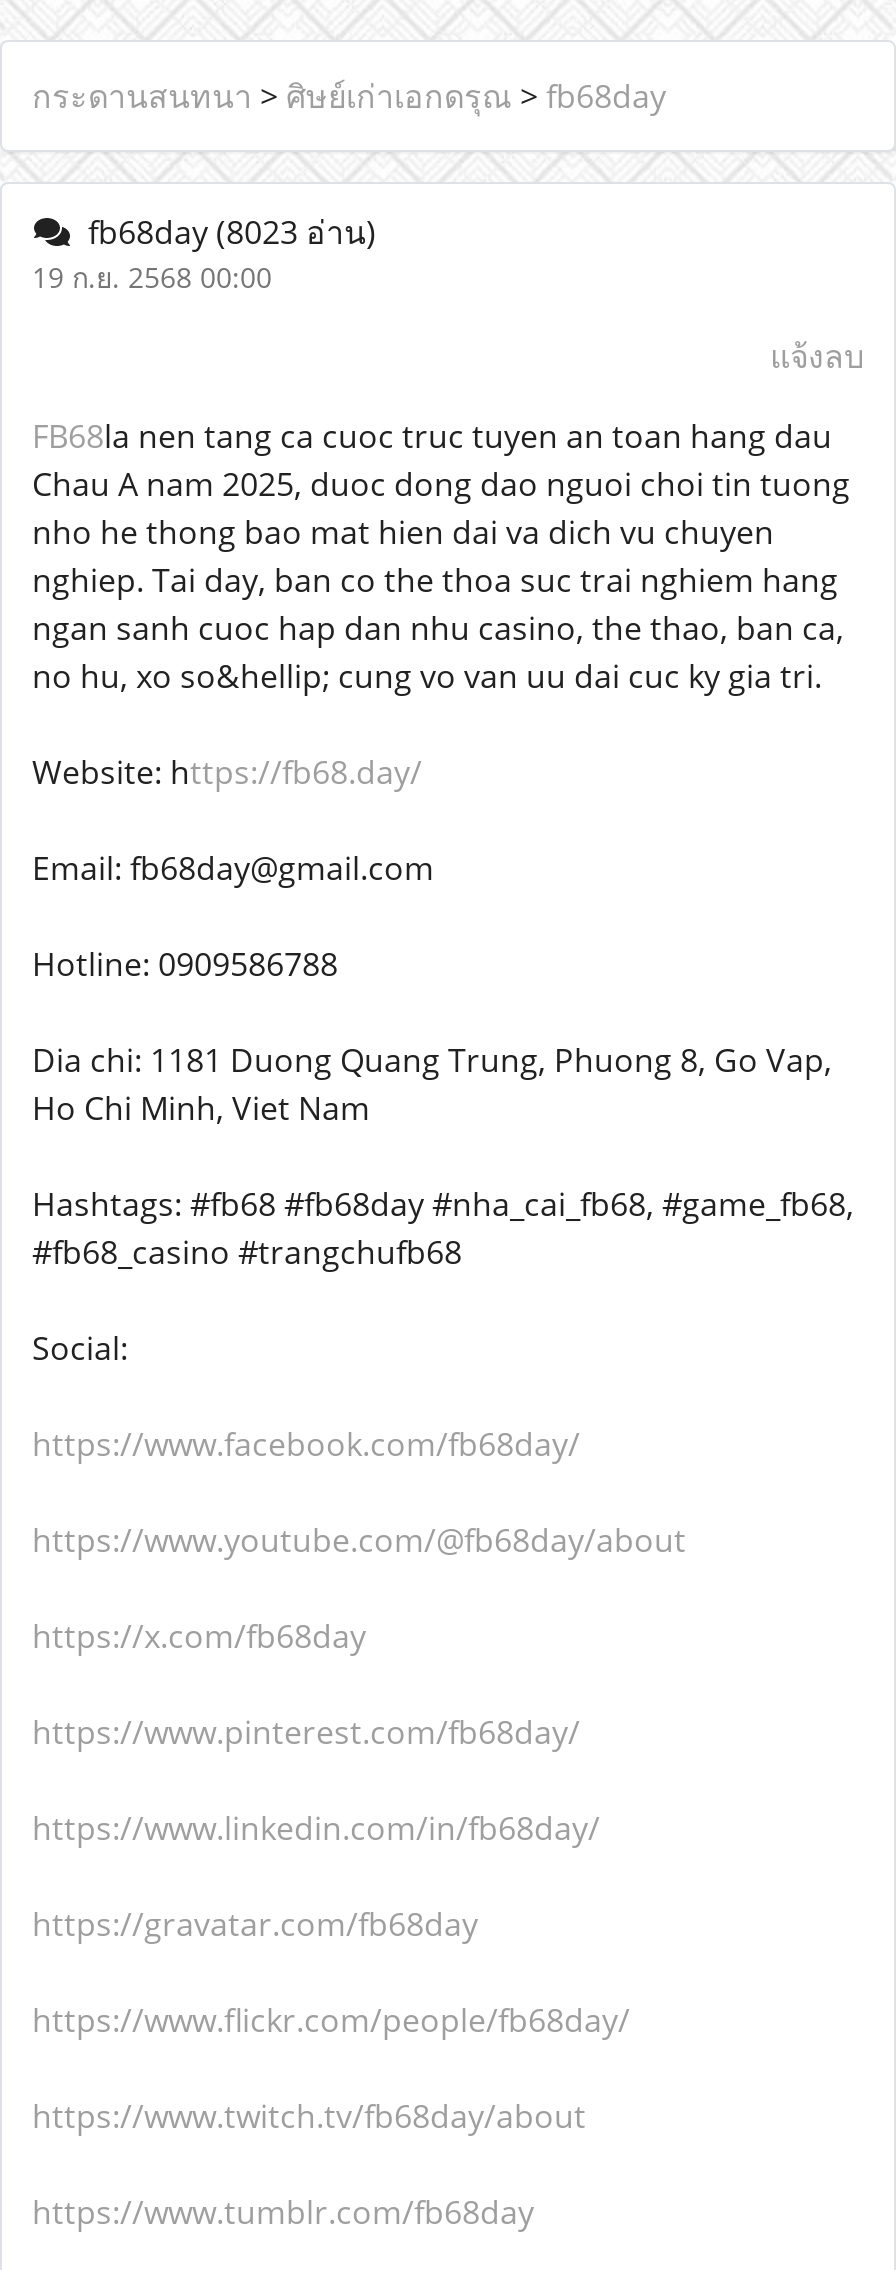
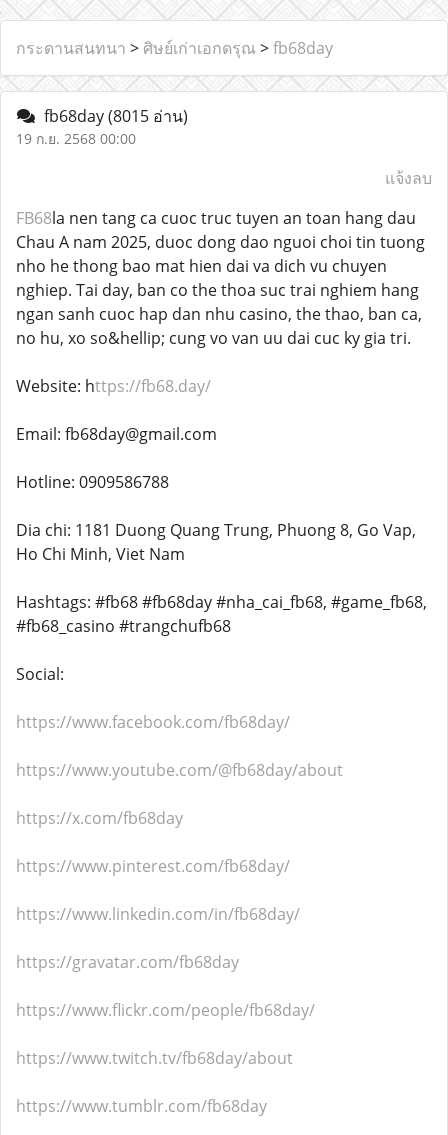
- fb68day (8023 อ่าน)
+ fb68day (8015 อ่าน)
